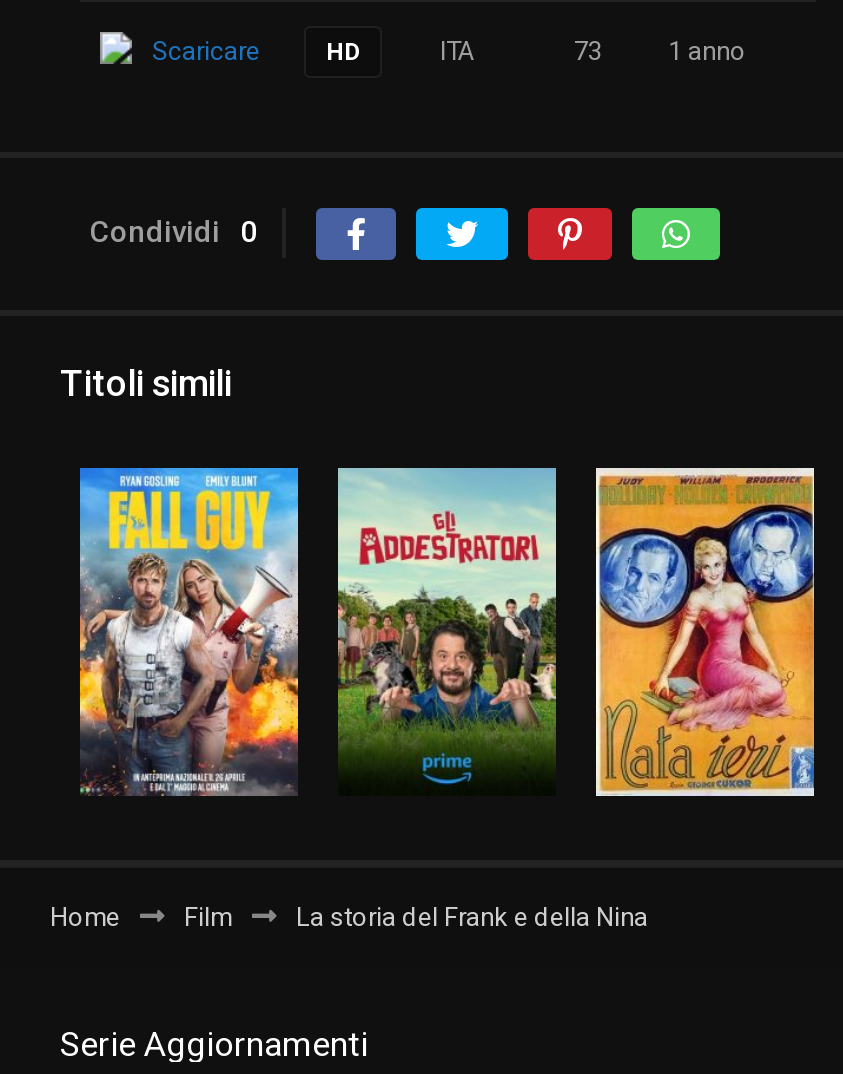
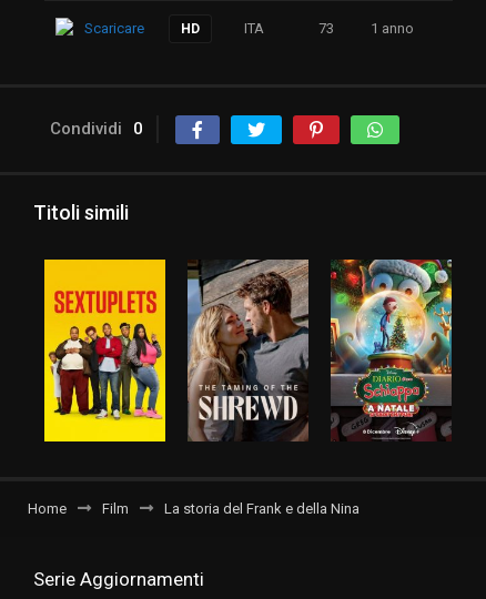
- [image]
+ [image]

- [image]
+ [image]

- [image]
+ [image]
